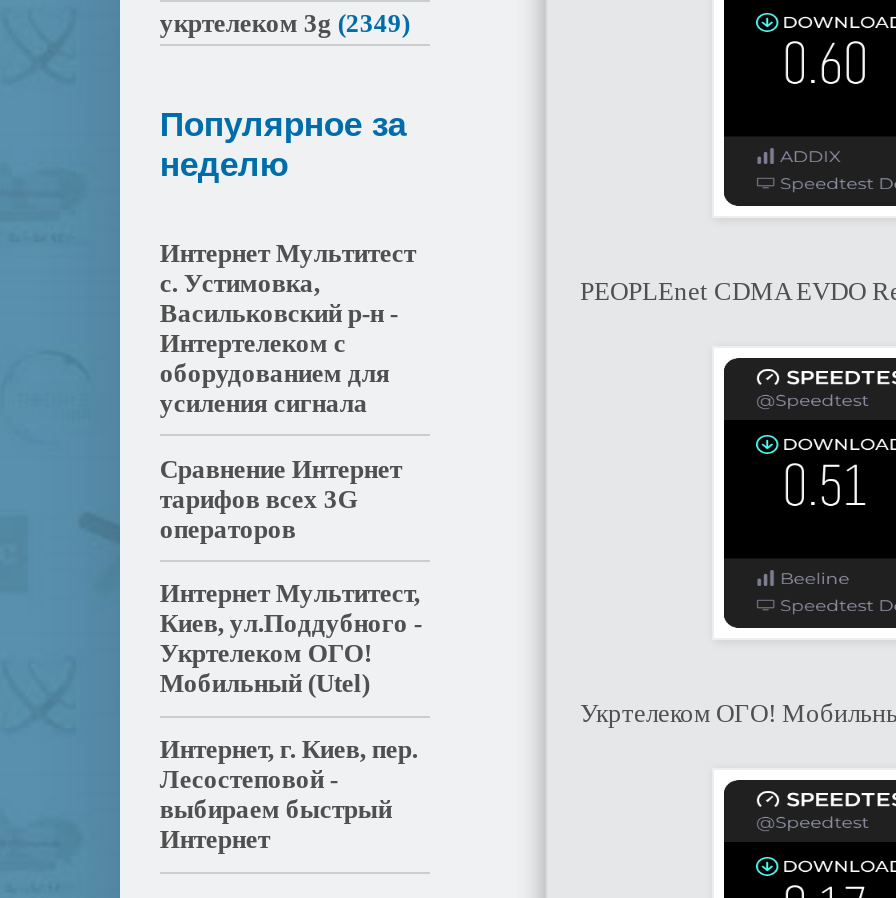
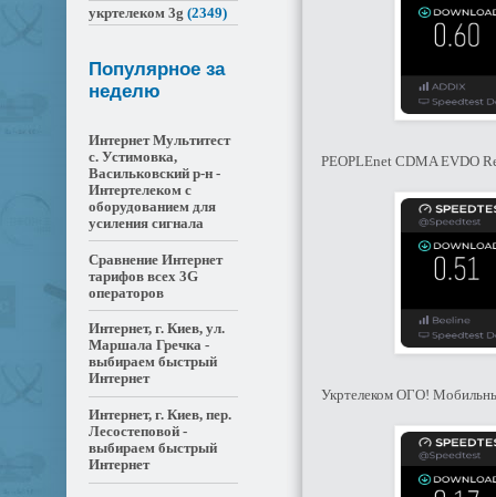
- Интернет Мультитест,
- Киев, ул.Поддубного -
- Укртелеком ОГО!
- Мобильный (Utel)
+ Интернет, г. Киев, ул.
+ Маршала Гречка -
+ выбираем быстрый
+ Интернет
